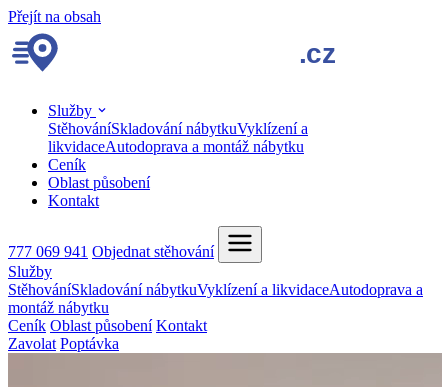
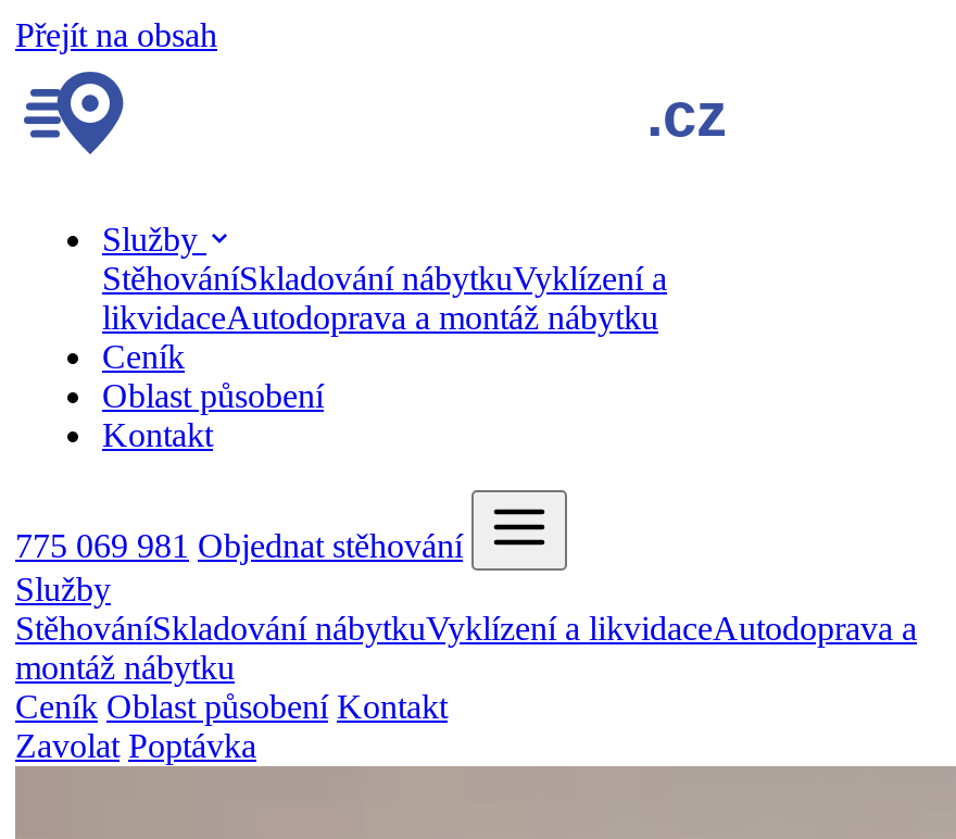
- 777 069 941 Objednat stěhování
+ 775 069 981 Objednat stěhování
